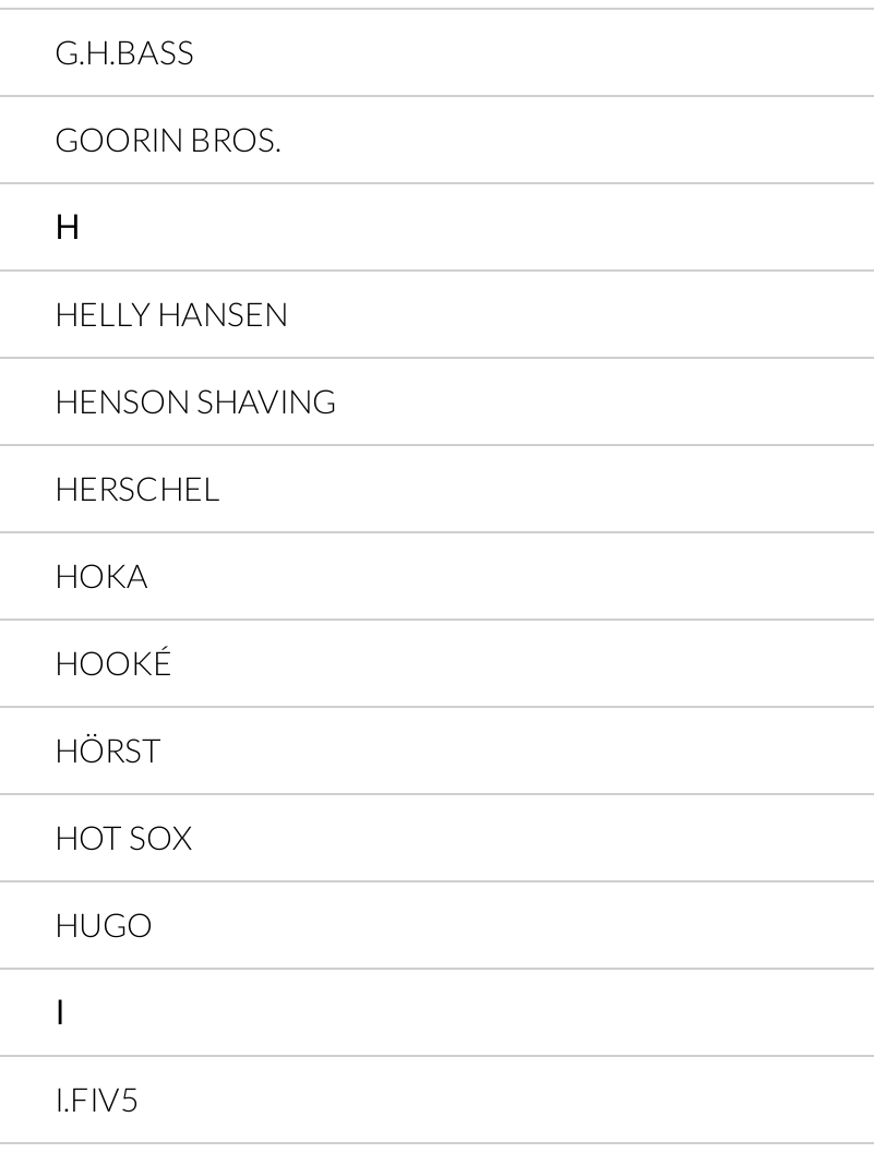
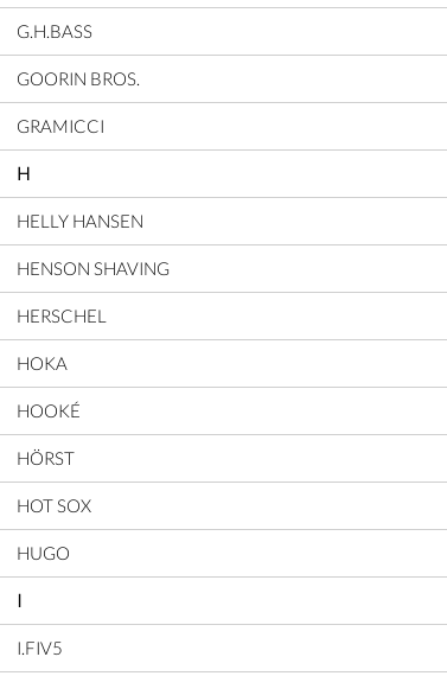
+ GRAMICCI
